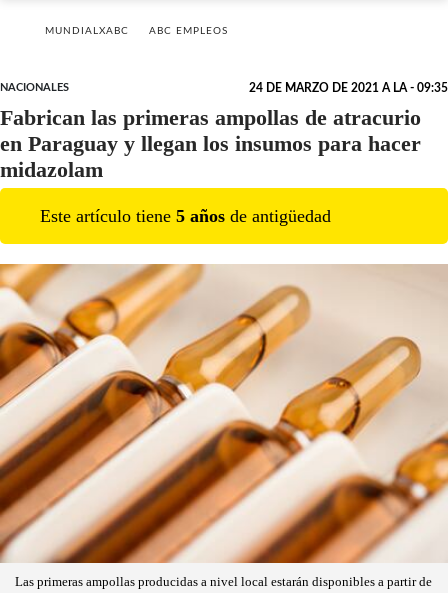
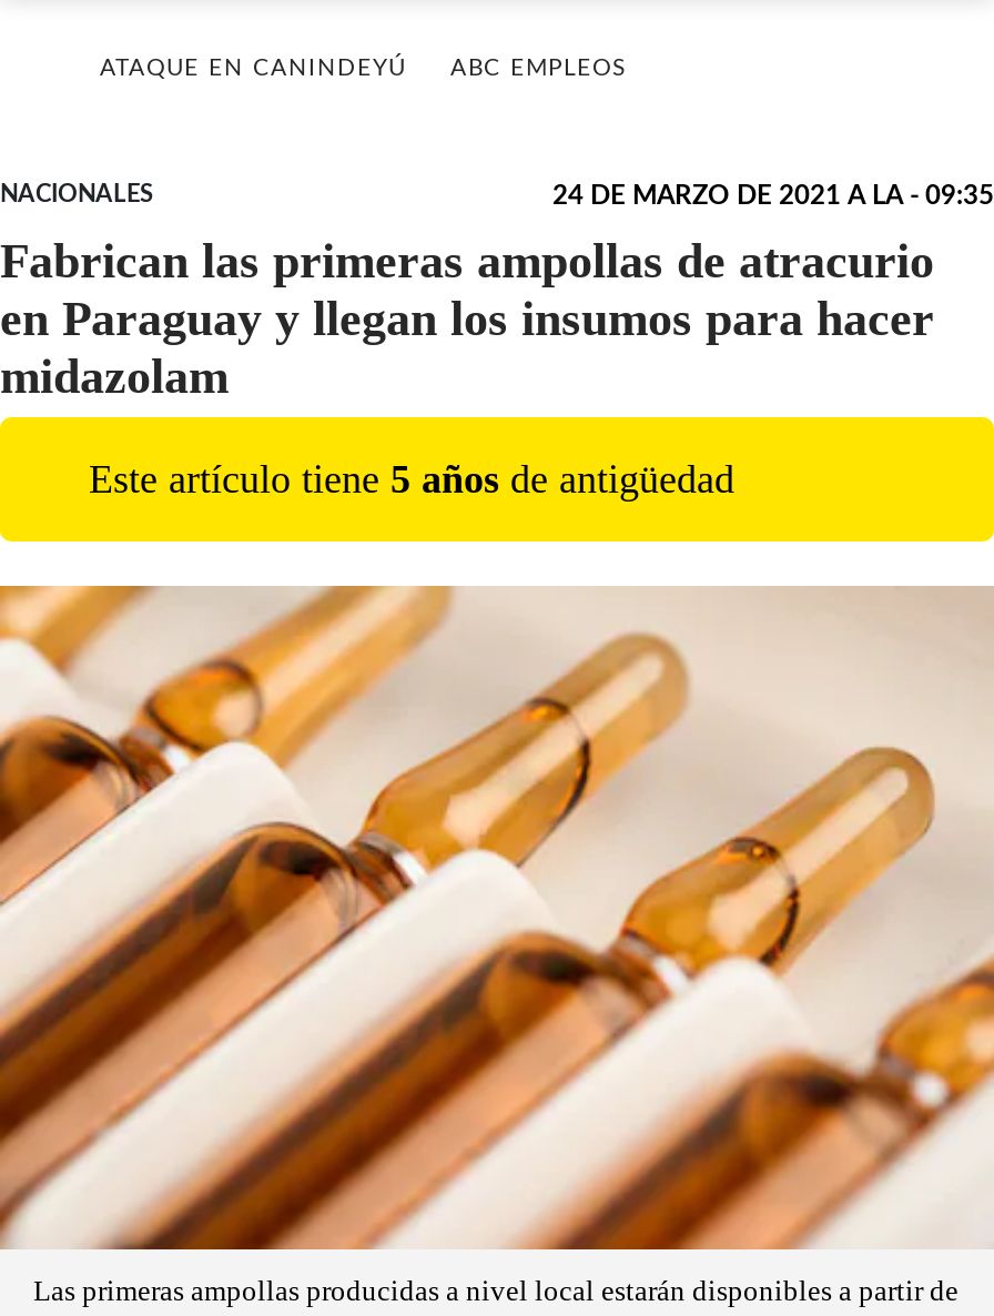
- MUNDIALXABC
+ ATAQUE EN CANINDEYÚ
